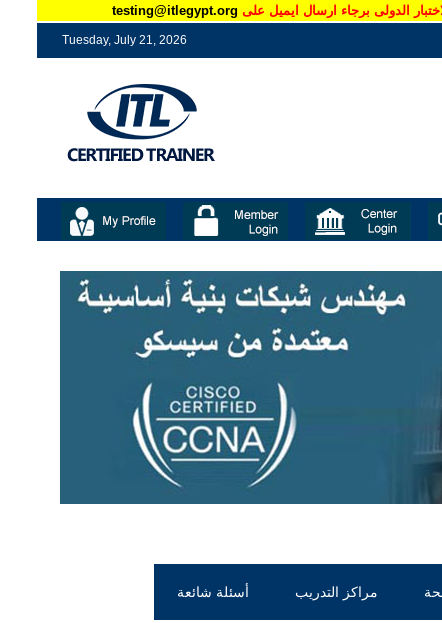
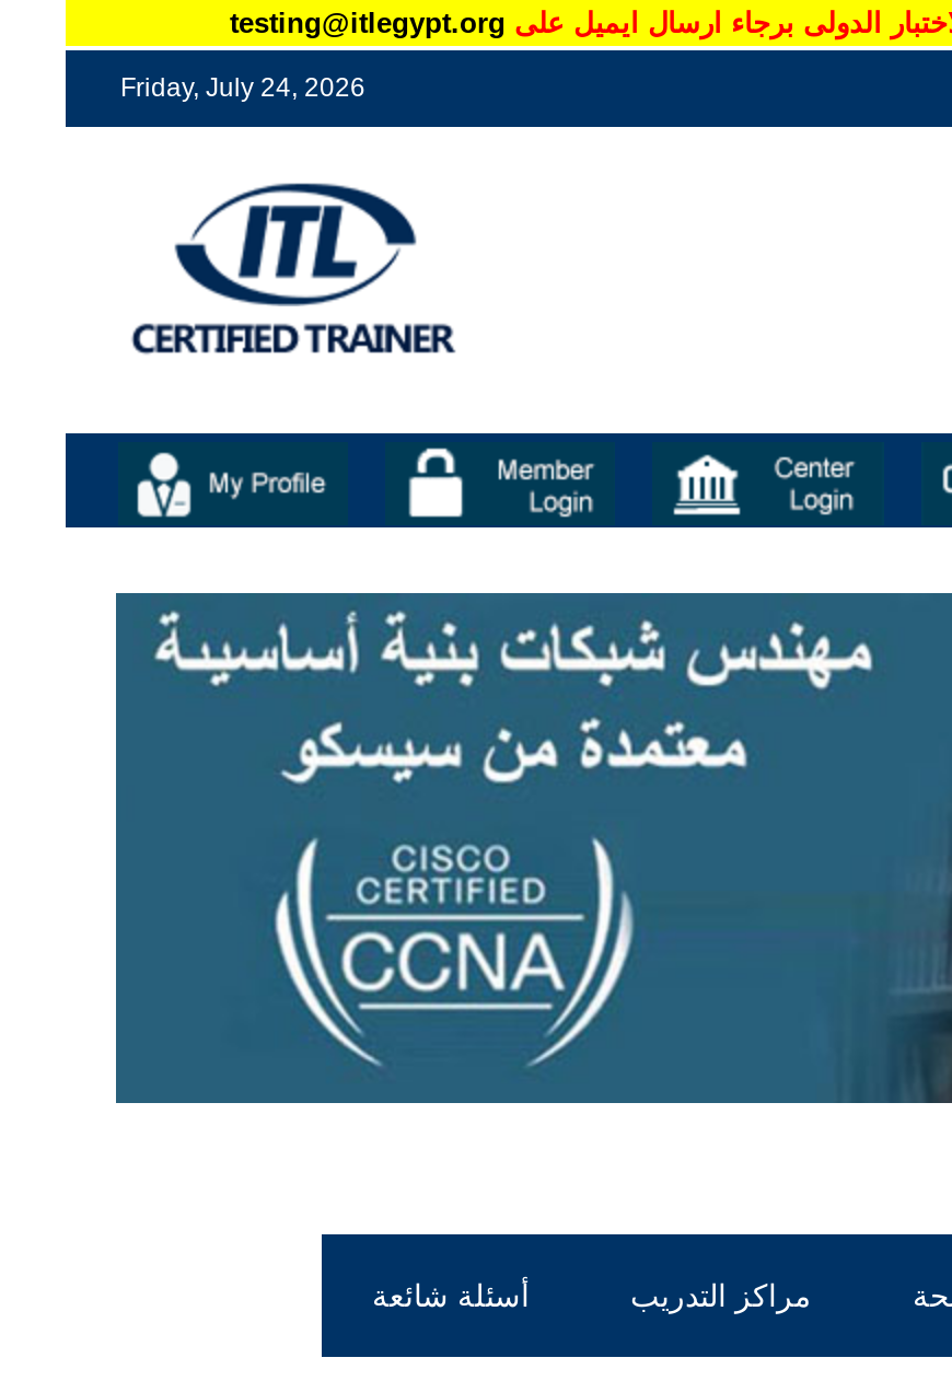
- Tuesday, July 21, 2026
+ Friday, July 24, 2026
